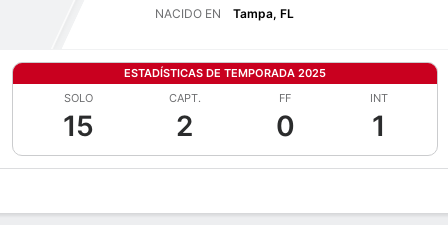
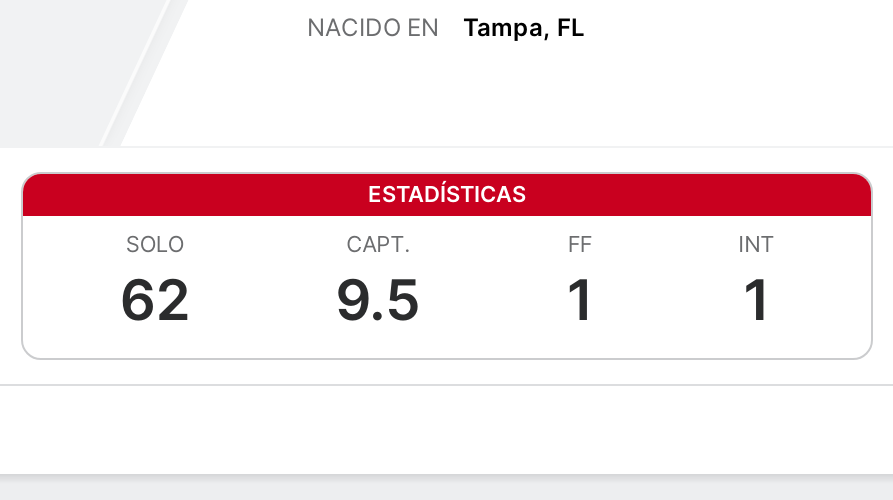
- ESTADÍSTICAS DE TEMPORADA 2025
+ ESTADÍSTICAS

- 15
+ 62

- 2
+ 9.5

- 0
+ 1
